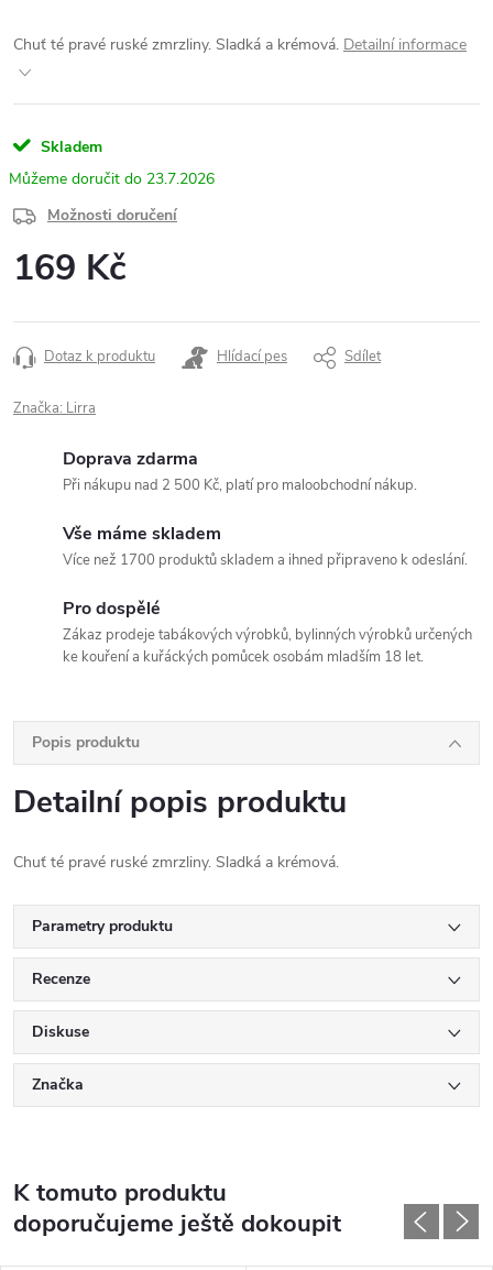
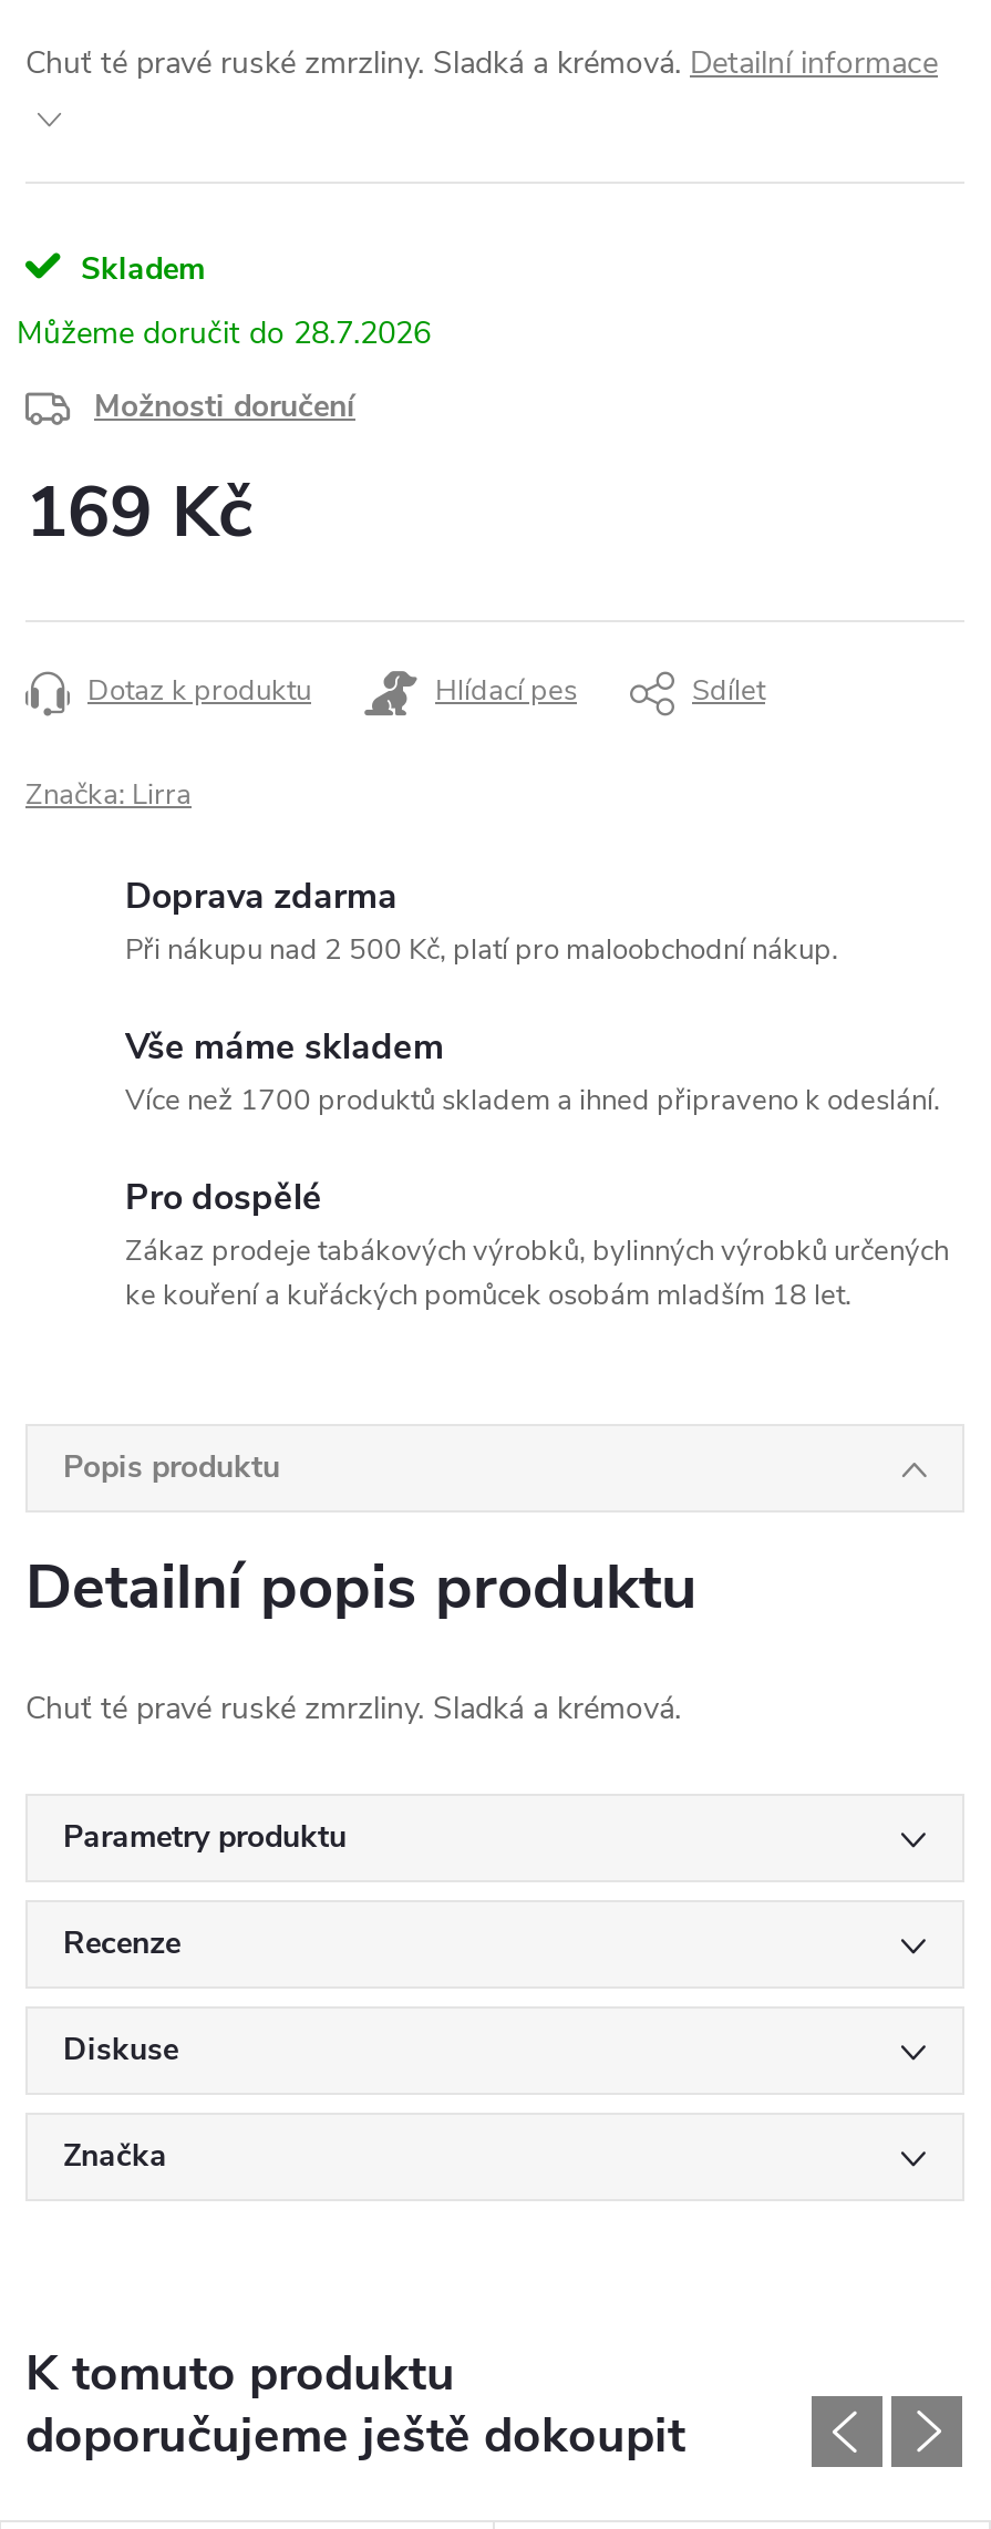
- 23.7.2026
+ 28.7.2026
